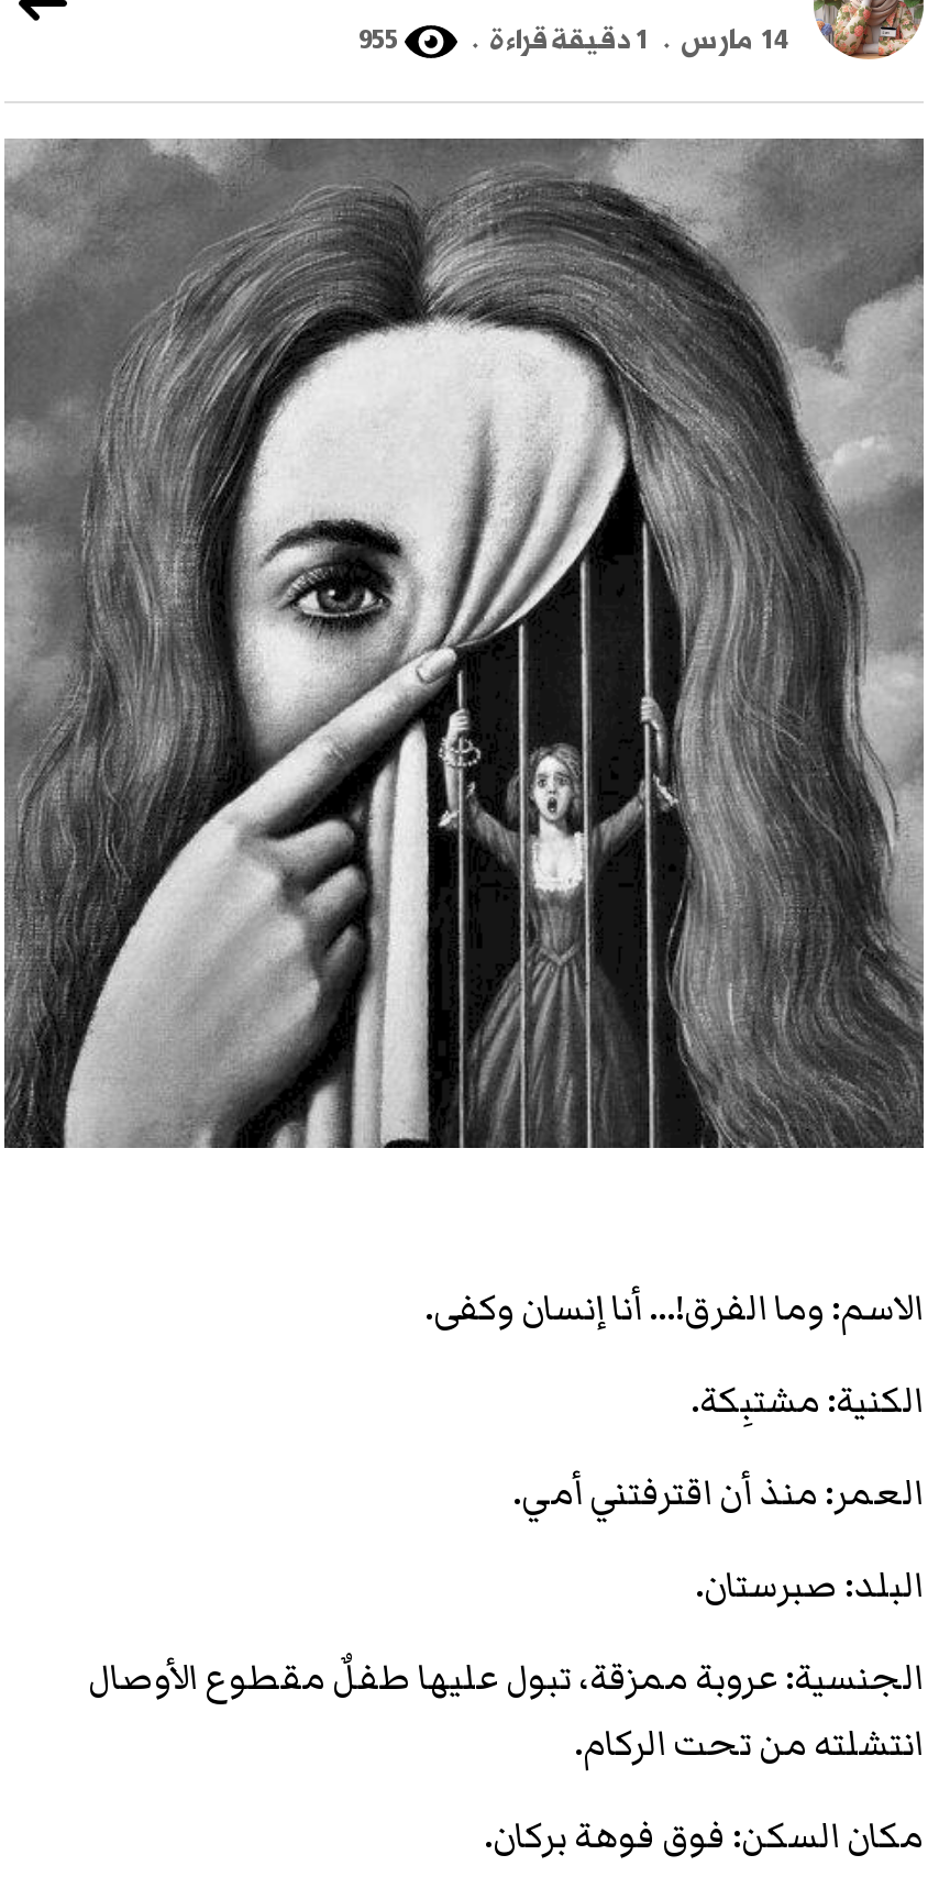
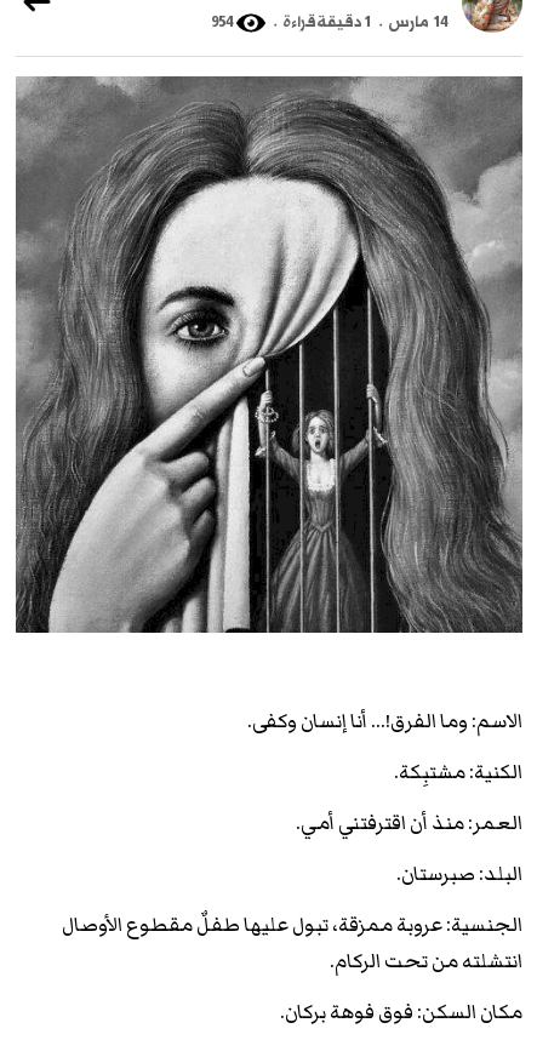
- 955
+ 954
